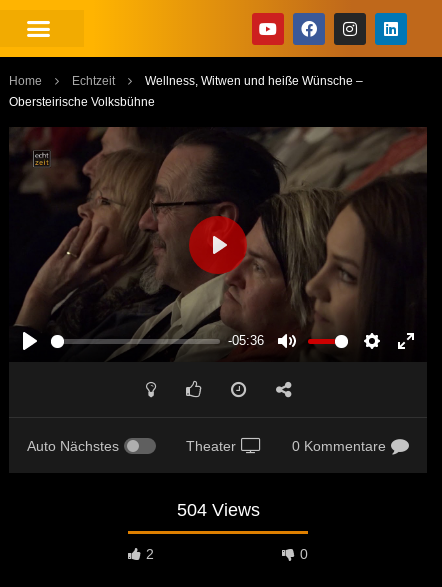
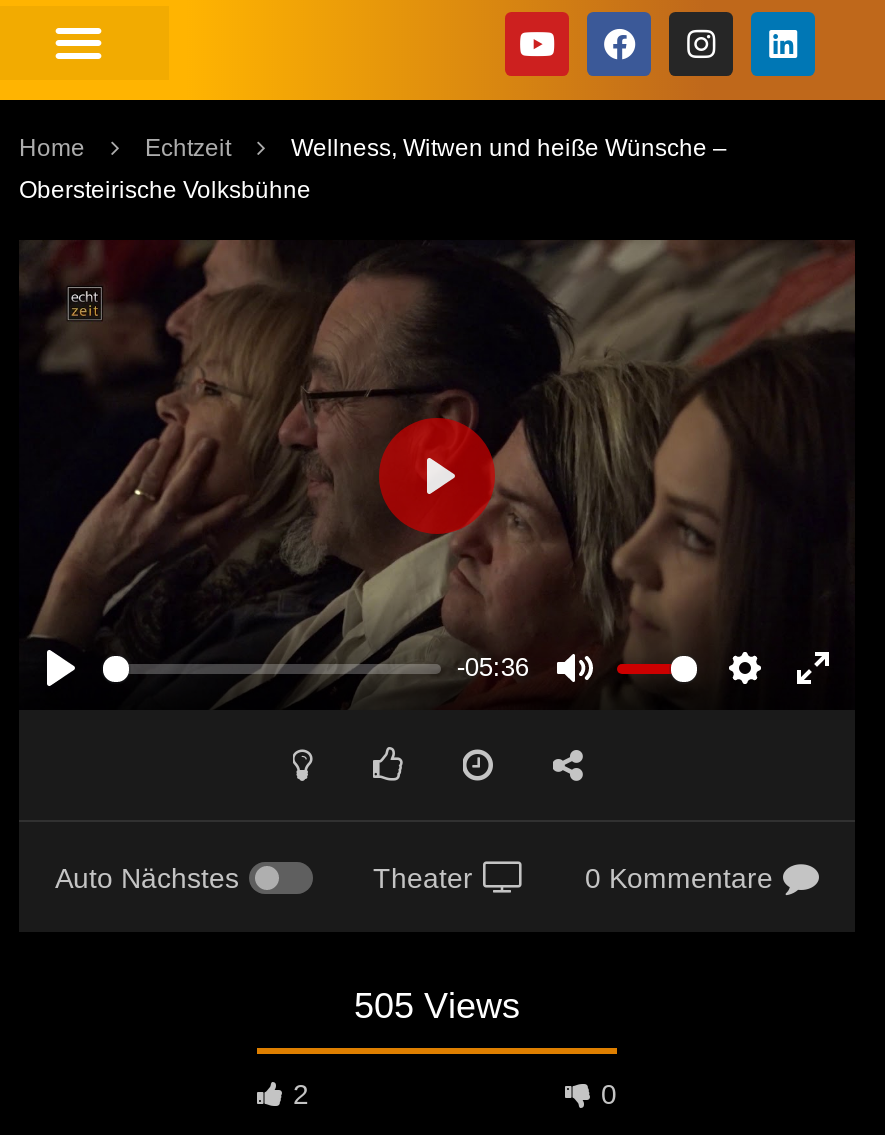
- 504 Views
+ 505 Views
